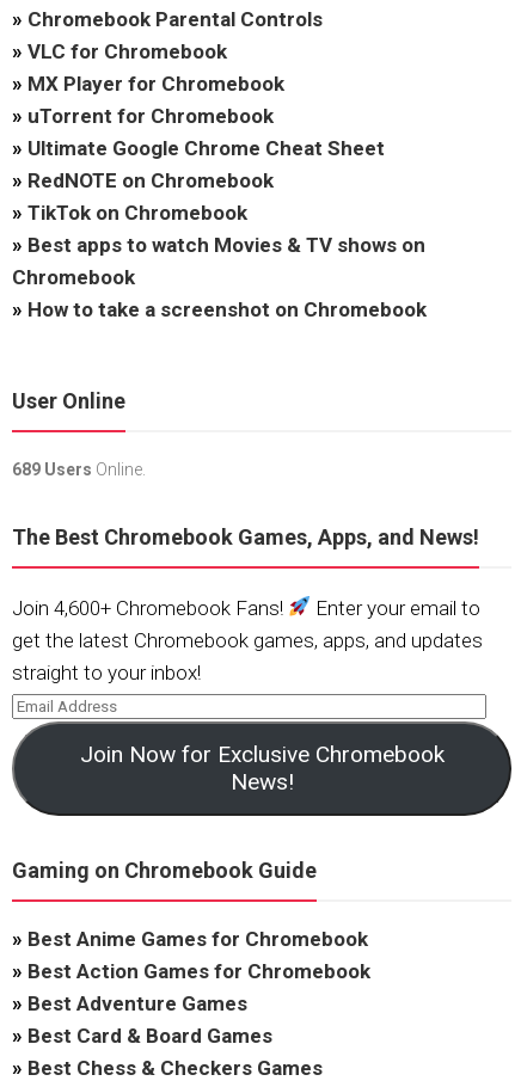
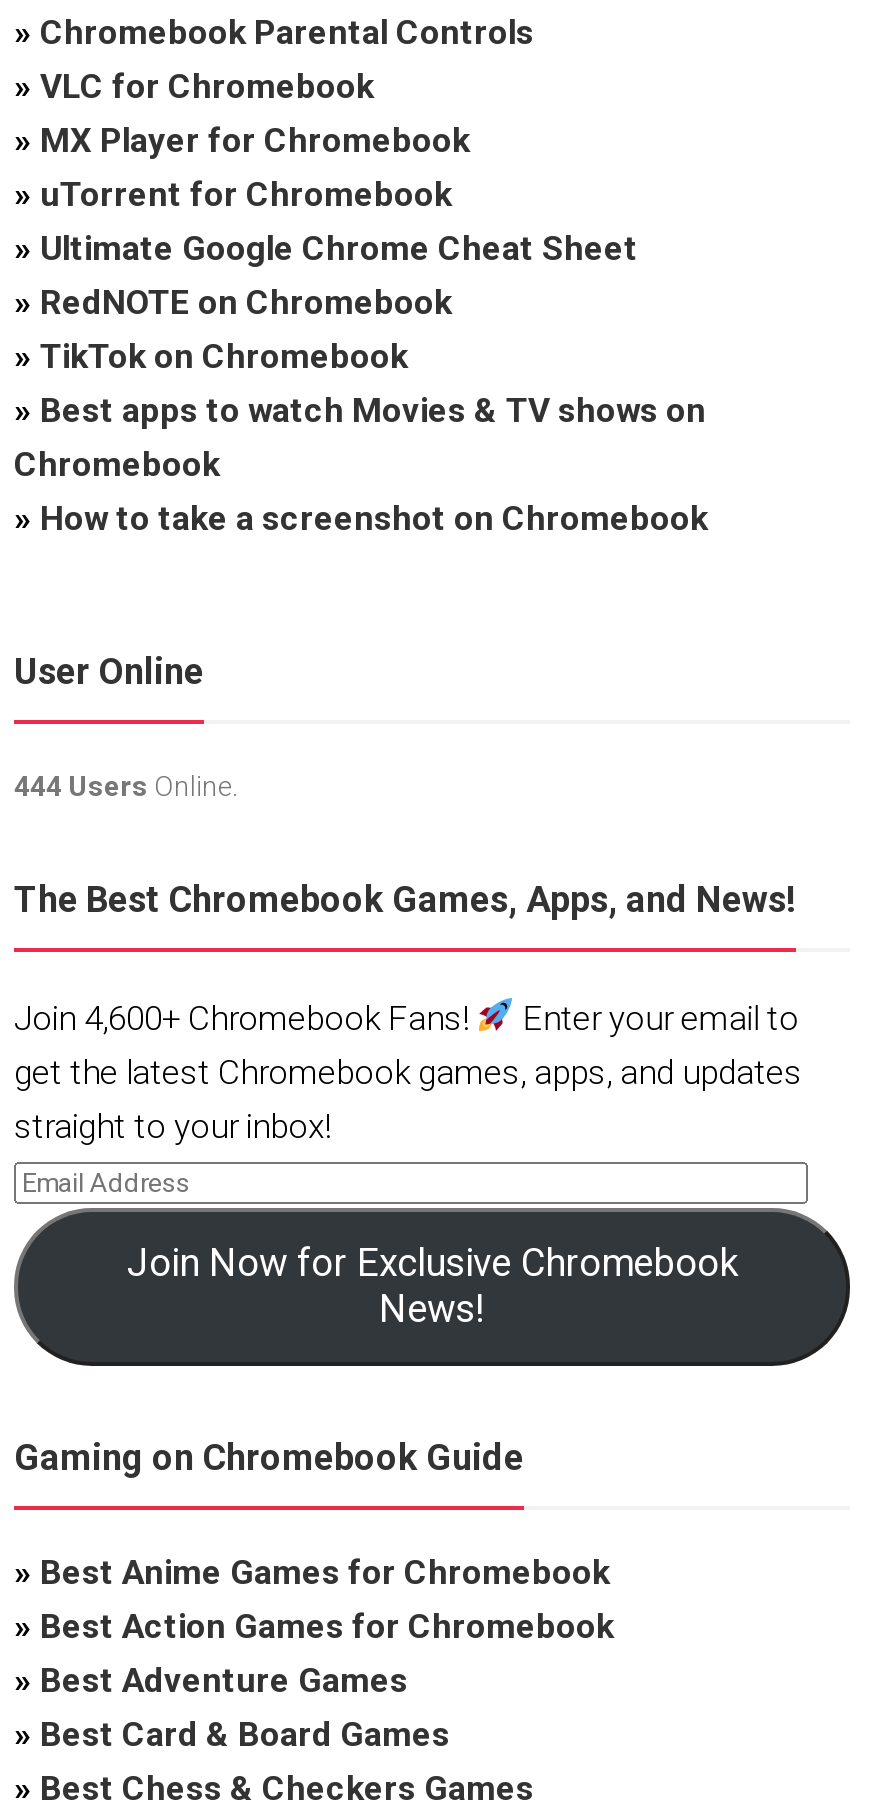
- 689 Users Online.
+ 444 Users Online.
